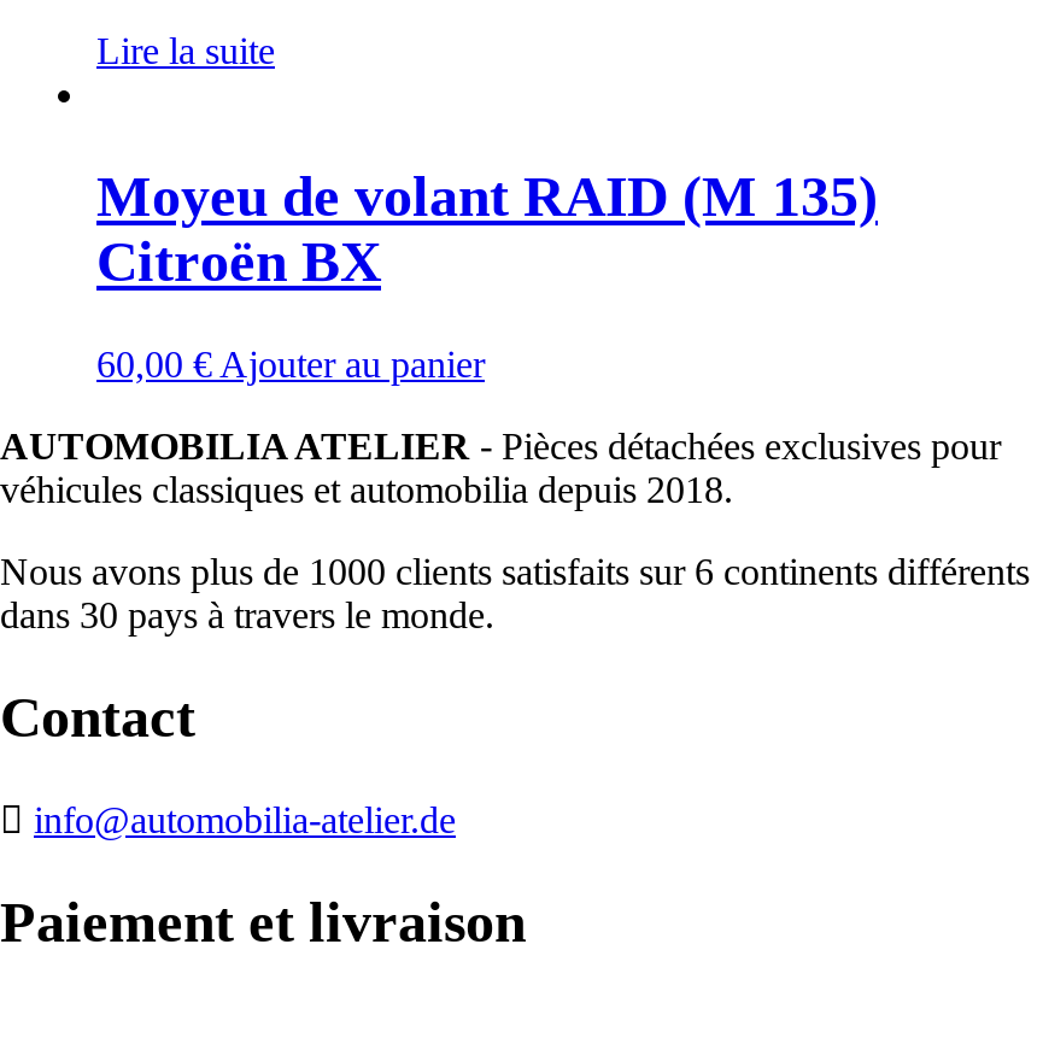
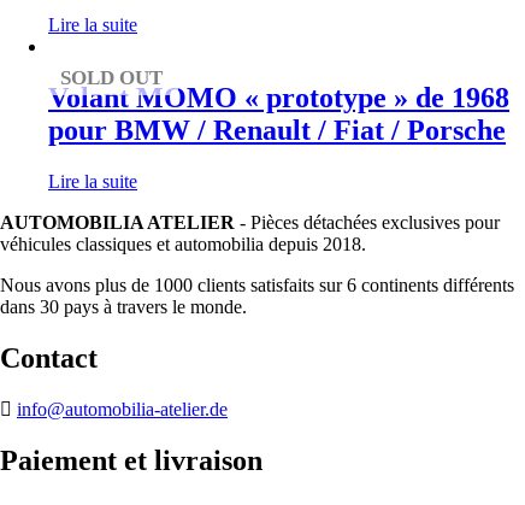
- Moyeu de volant RAID (M 135)
- Citroën BX
+ SOLD OUT
+ Volant MOMO « prototype » de 1968
+ pour BMW / Renault / Fiat / Porsche

- 60,00 € Ajouter au panier
+ Lire la suite
